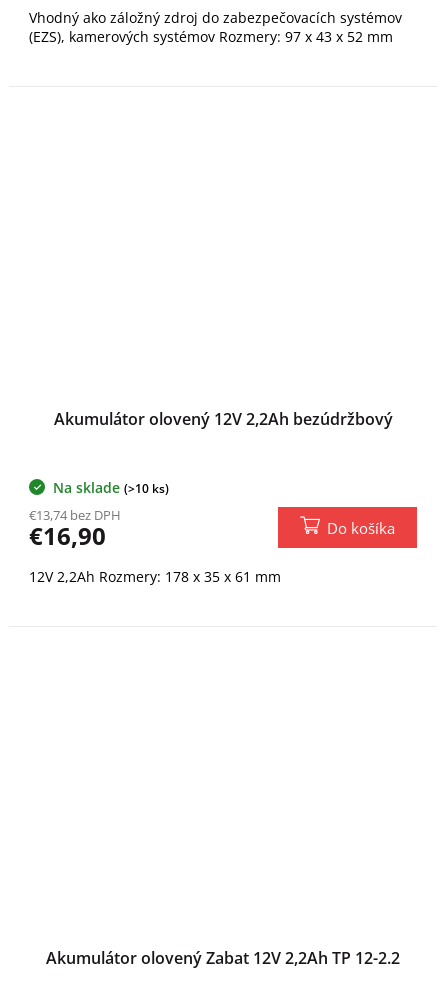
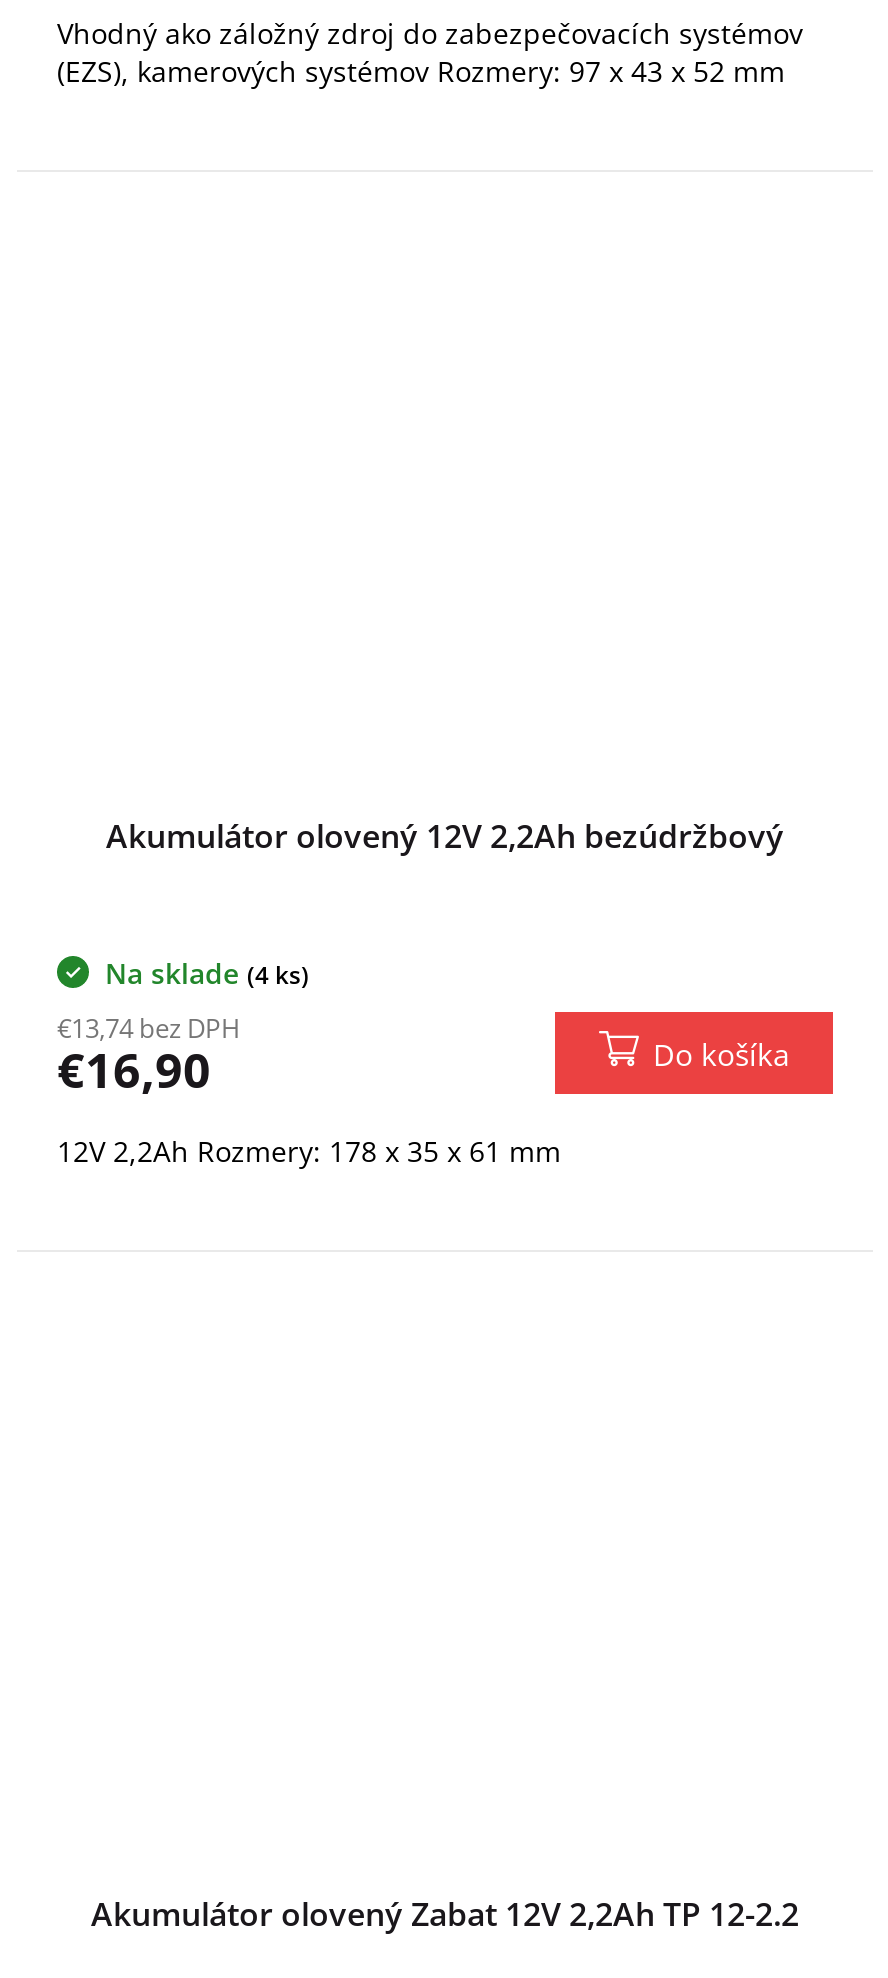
- Na sklade (>10 ks)
+ Na sklade (4 ks)
